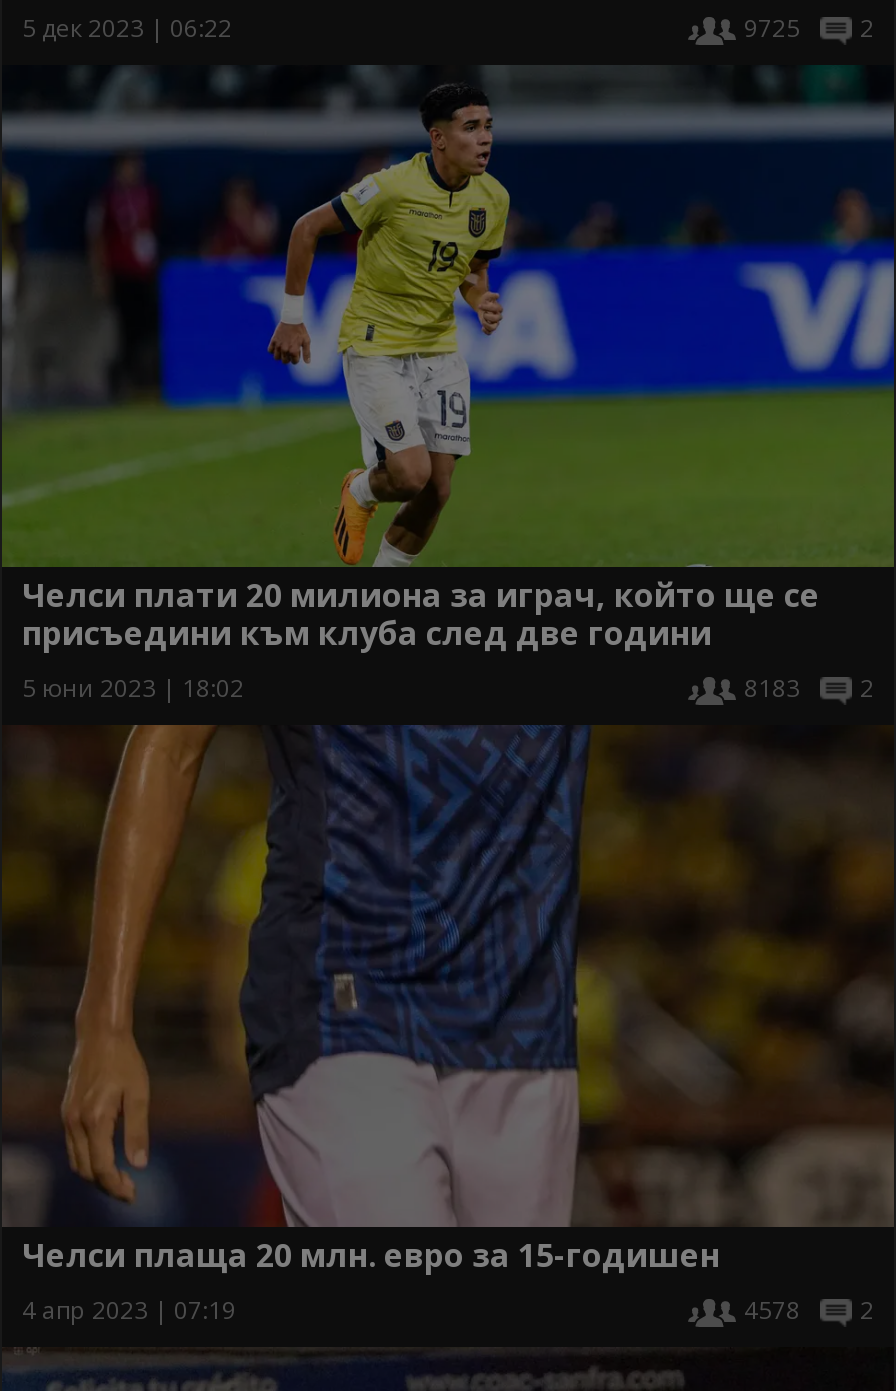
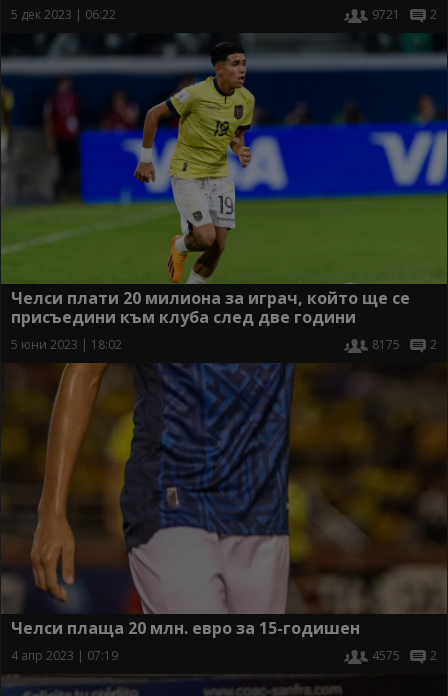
- 9725 2
+ 9721 2

- 8183 2
+ 8175 2

- 4578 2
+ 4575 2
